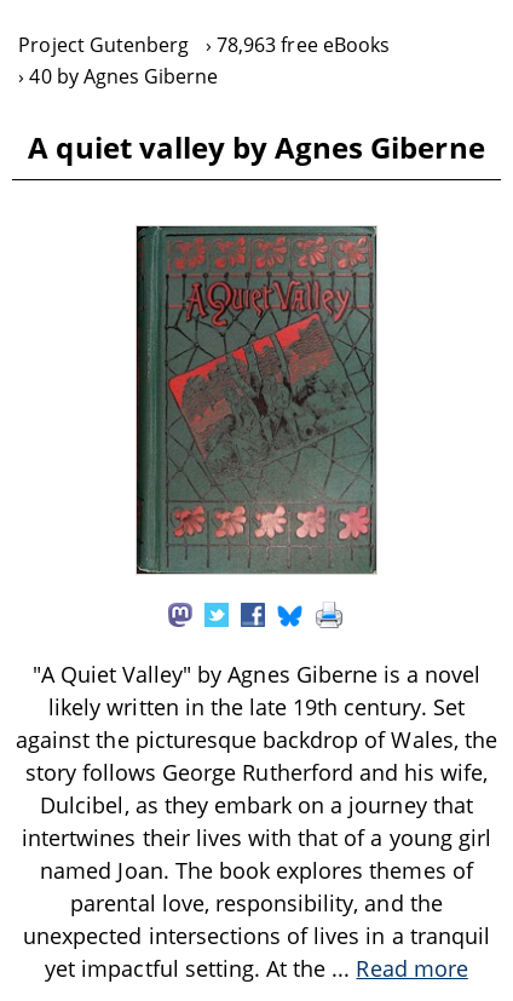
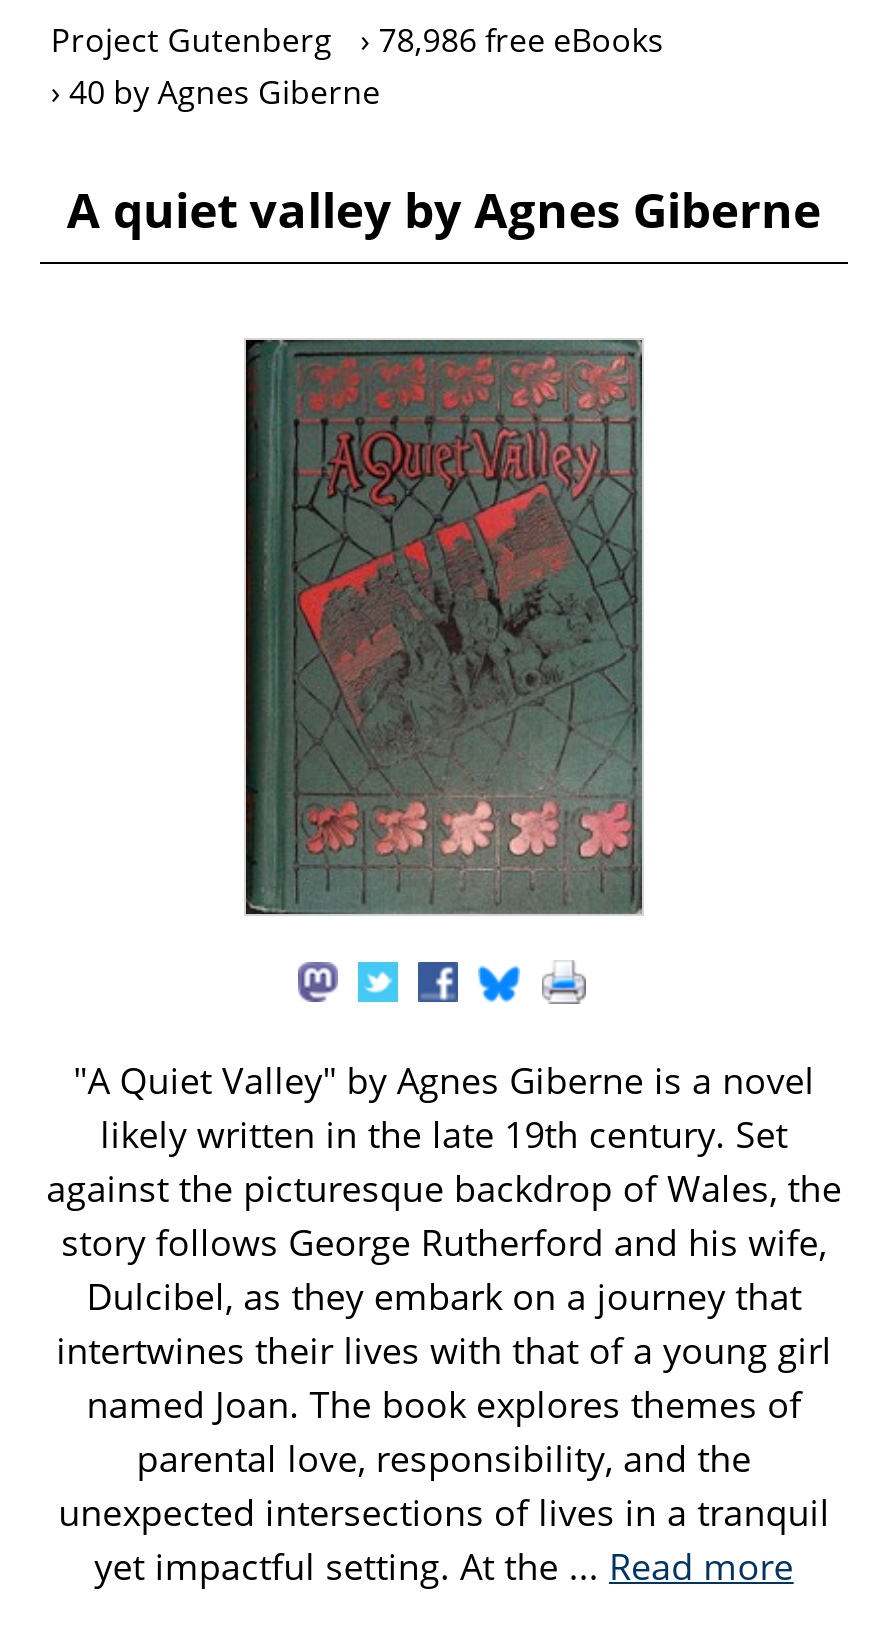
- Project Gutenberg 78,963 free eBooks
+ Project Gutenberg 78,986 free eBooks
